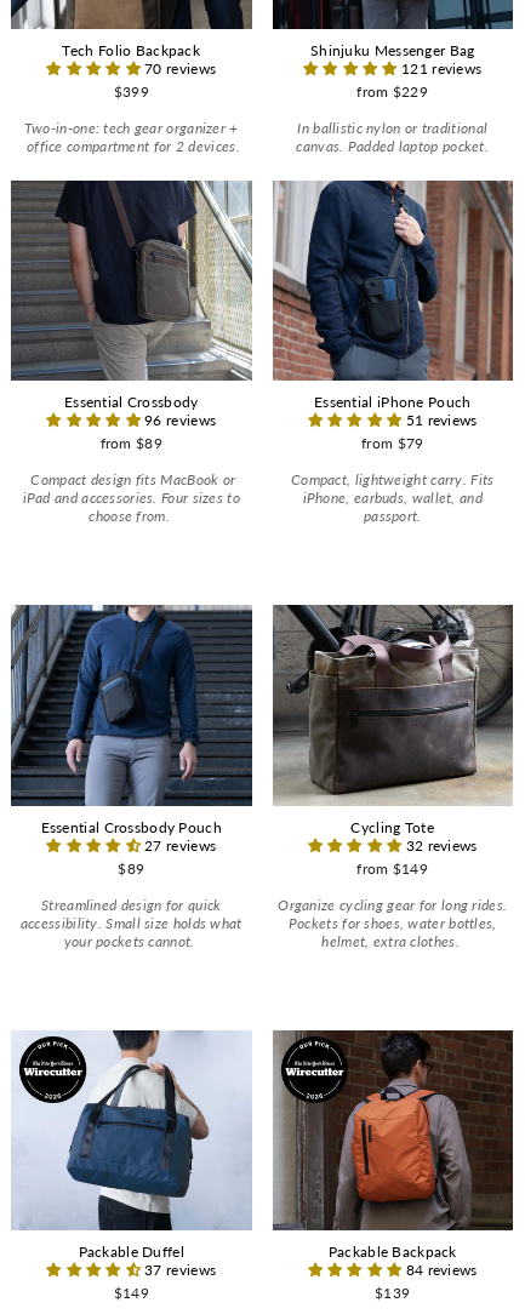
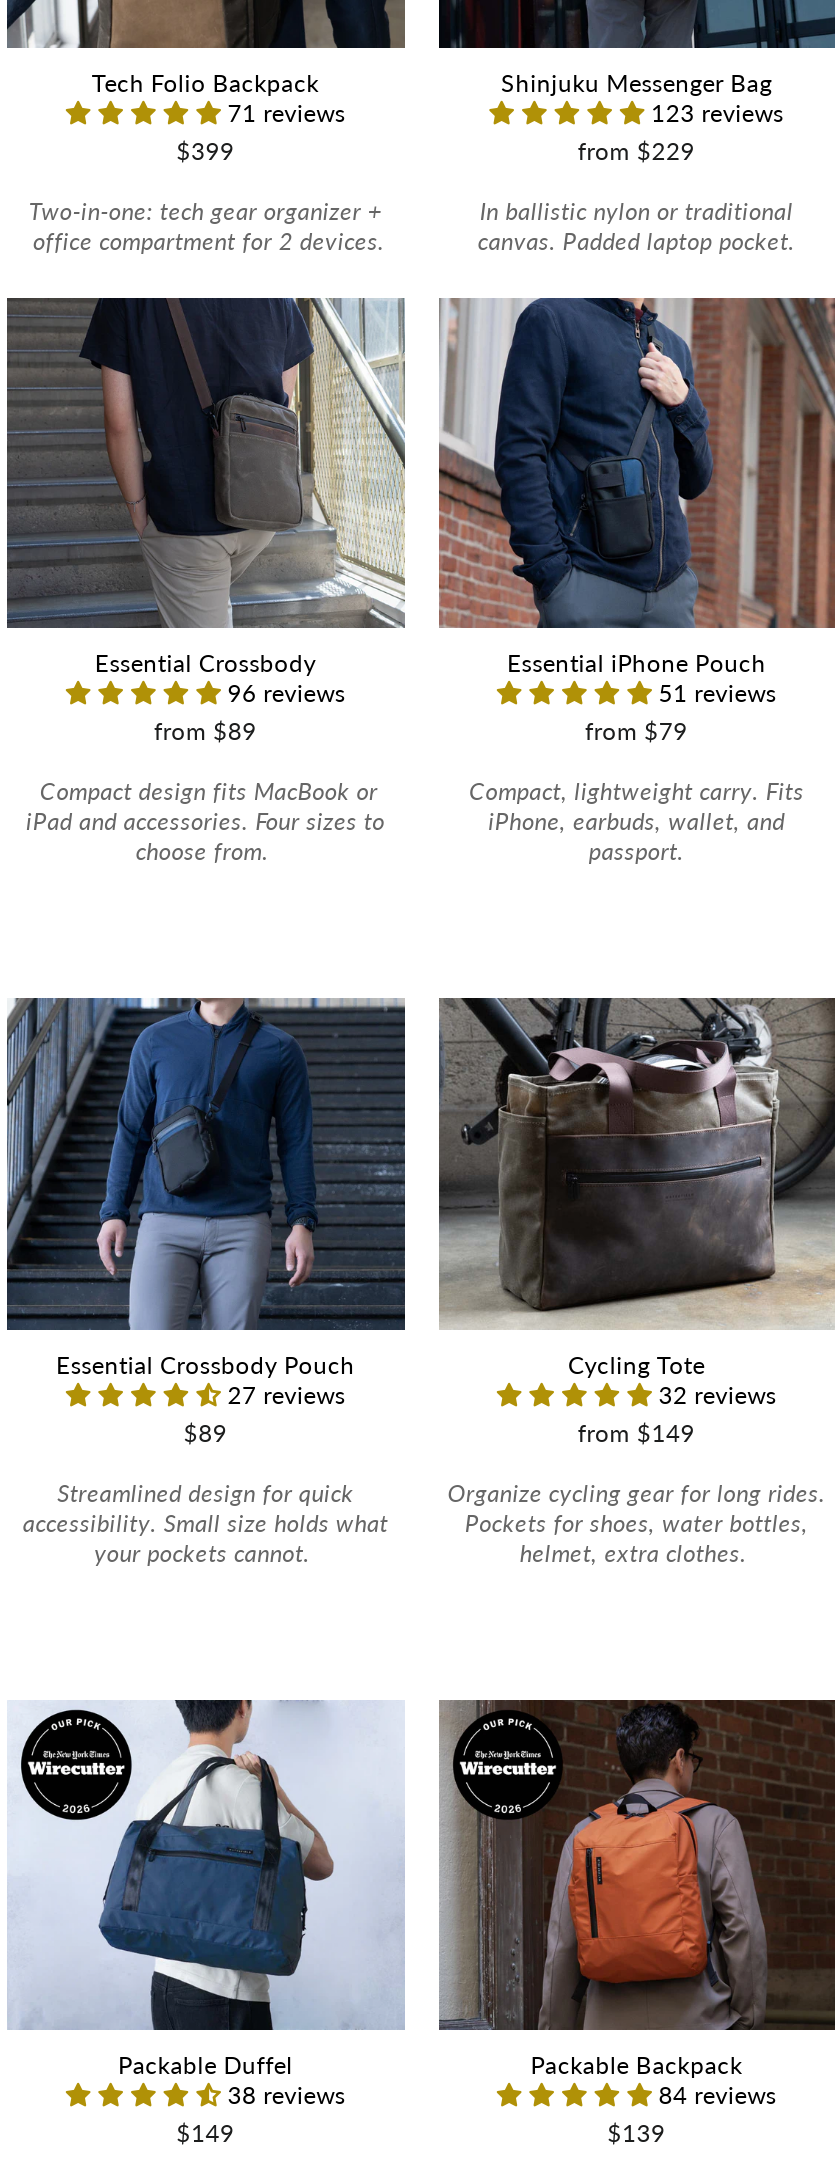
- 70 reviews
+ 71 reviews

- 121 reviews
+ 123 reviews

- 37 reviews
+ 38 reviews
